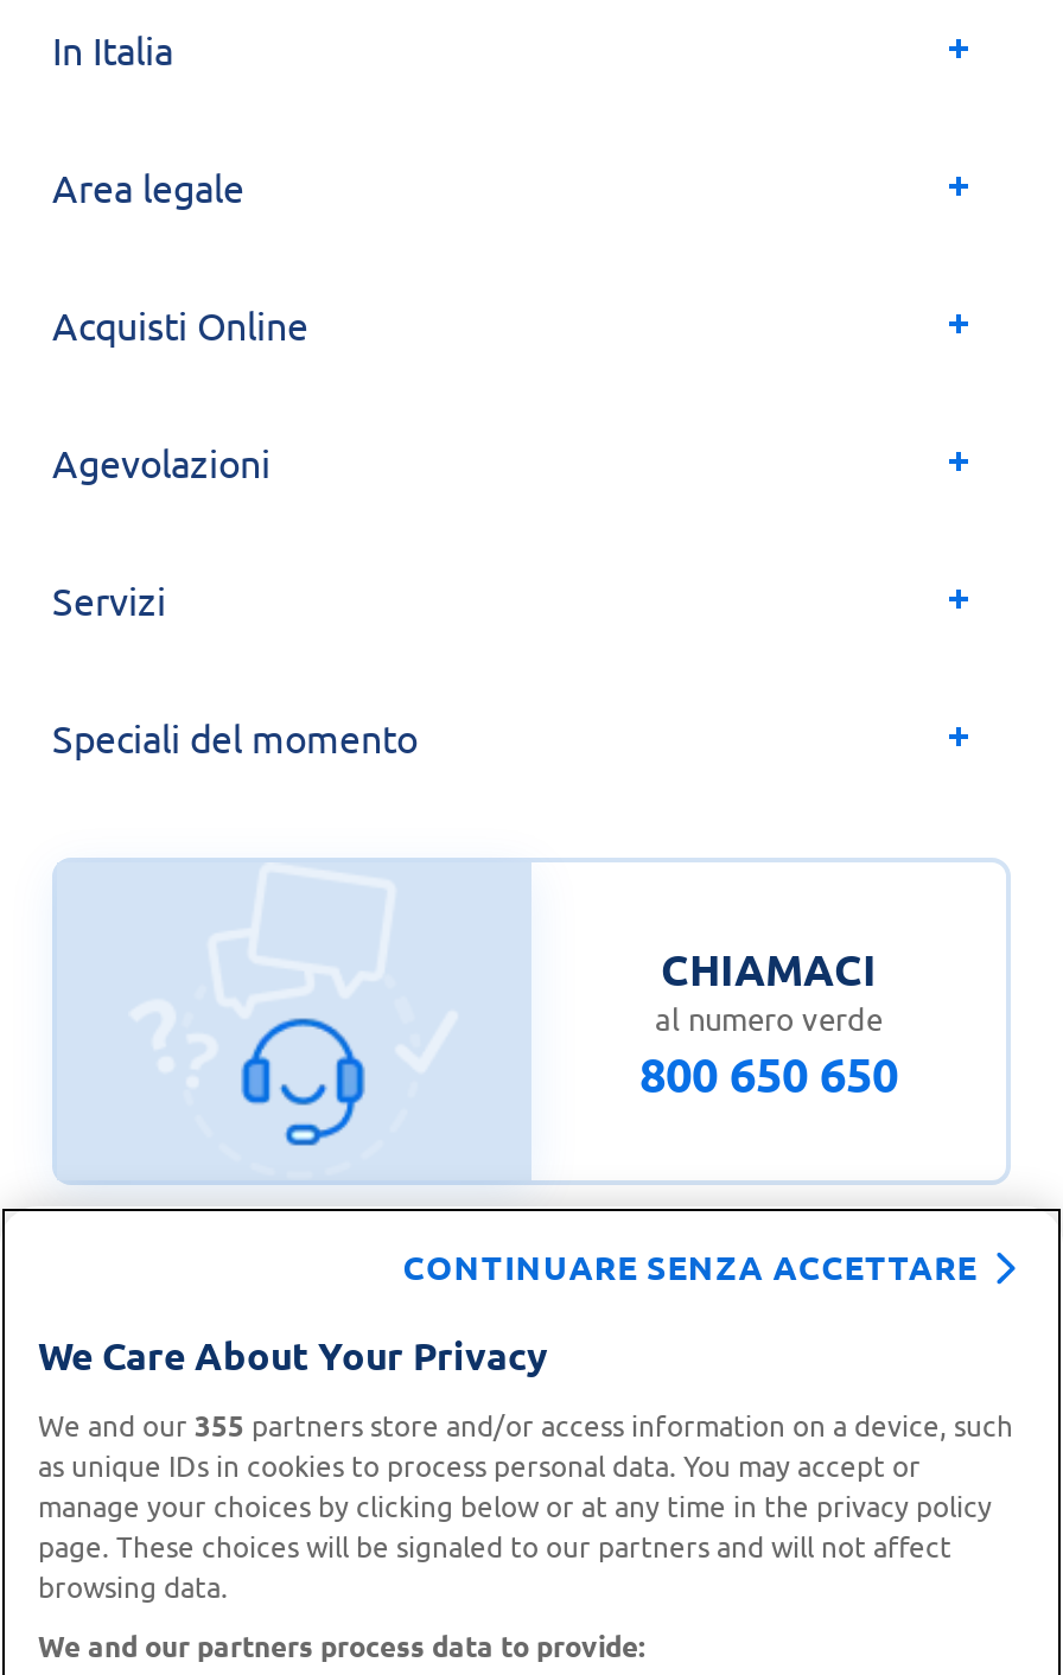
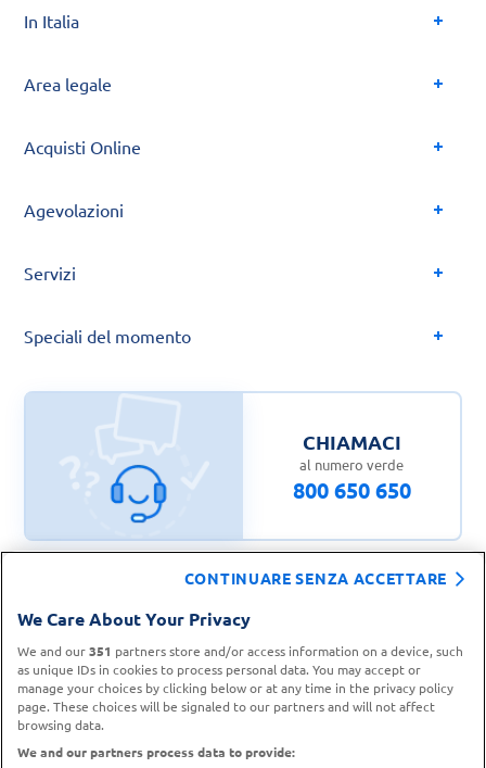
- We and our 355 partners store and/or access information on a device, such
+ We and our 351 partners store and/or access information on a device, such
